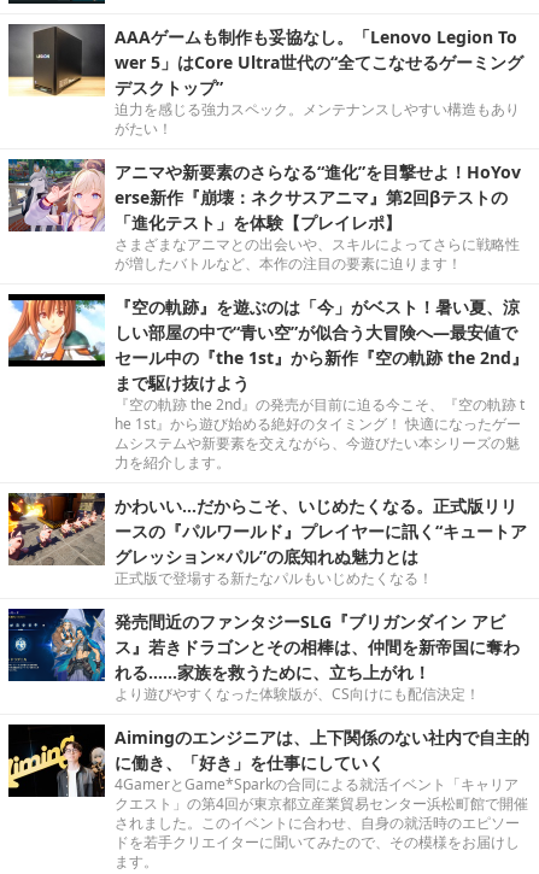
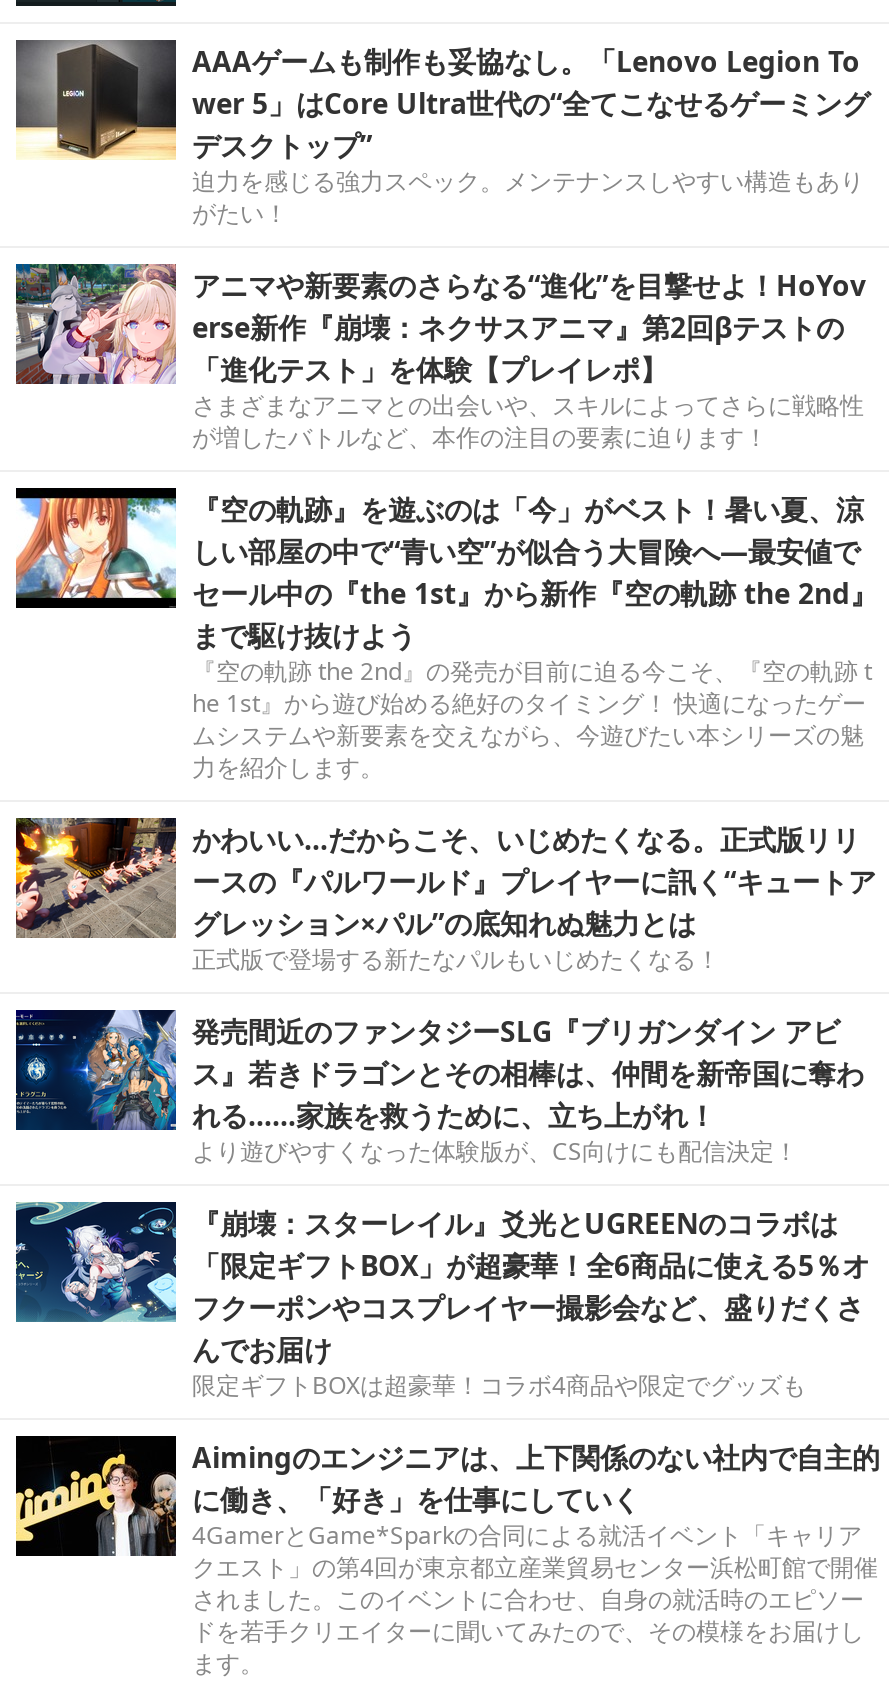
+ [image]
+ 『崩壊：スターレイル』爻光とUGREENのコラボは
+ 「限定ギフトBOX」が超豪華！全6商品に使える5％オ
+ フクーポンやコスプレイヤー撮影会など、盛りだくさ
+ んでお届け
+ 限定ギフトBOXは超豪華！コラボ4商品や限定でグッズも
